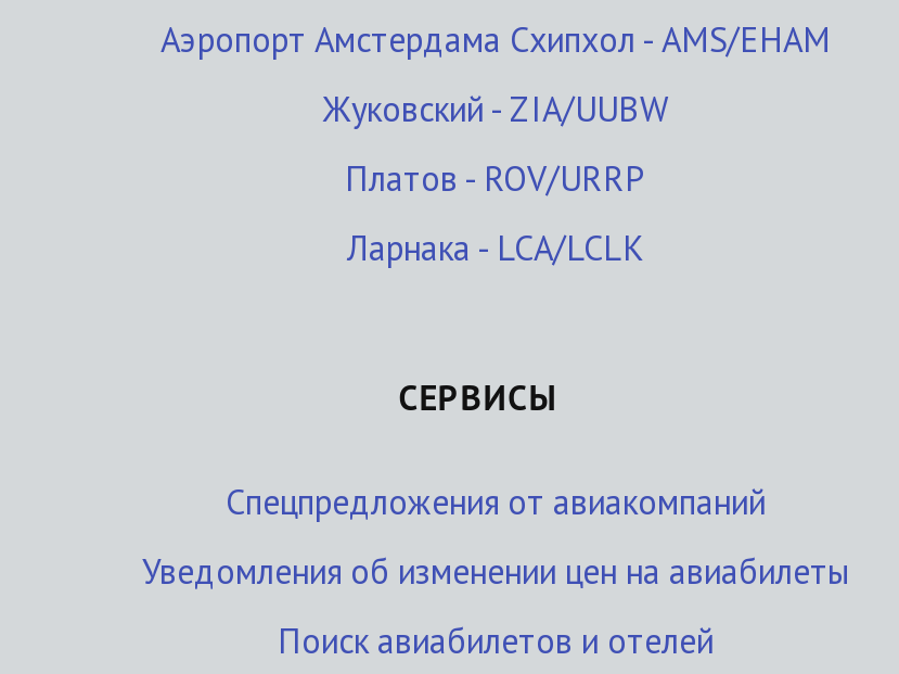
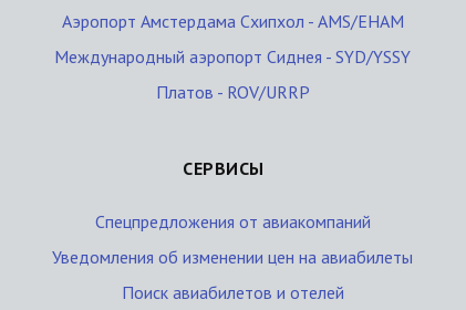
- Жуковский - ZIA/UUBW
+ Международный аэропорт Сиднея - SYD/YSSY

- Ларнака - LCA/LCLK
